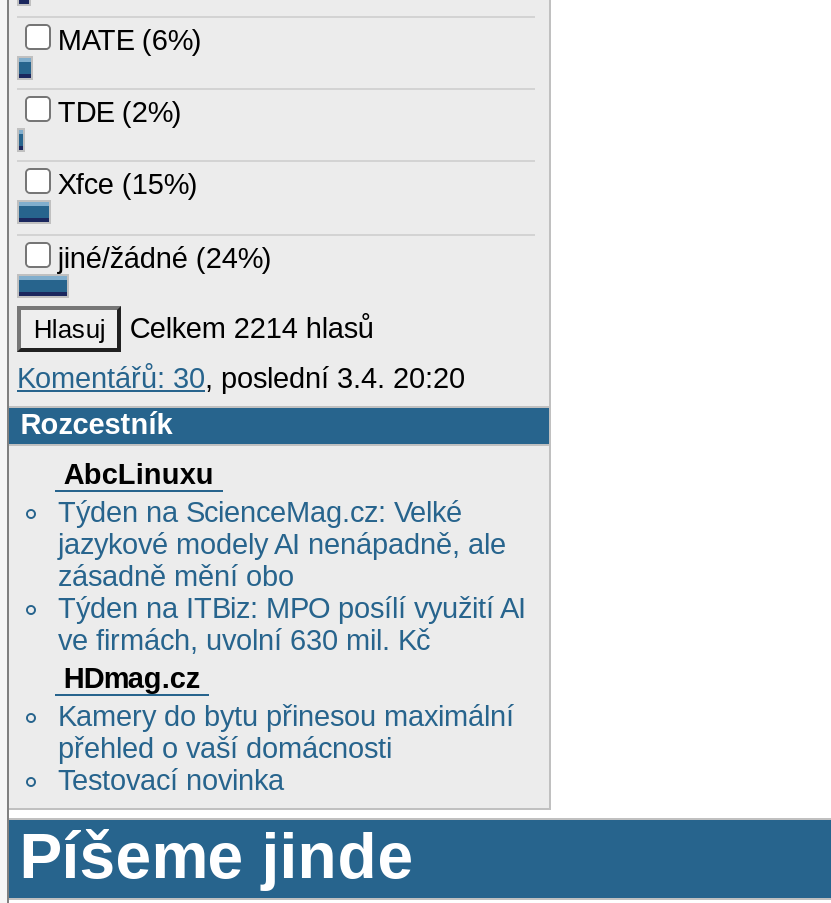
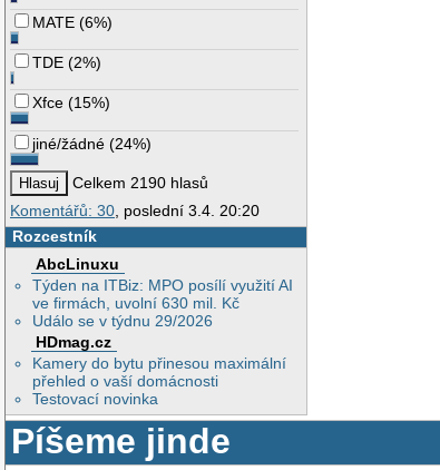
- Celkem 2214 hlasů
+ Celkem 2190 hlasů

- Týden na ScienceMag.cz: Velké
- jazykové modely AI nenápadně, ale
- zásadně mění obo

moved up: Týden na ITBiz: MPO posílí využití AI | ve firmách, uvolní 630 mil. Kč

+ Událo se v týdnu 29/2026
